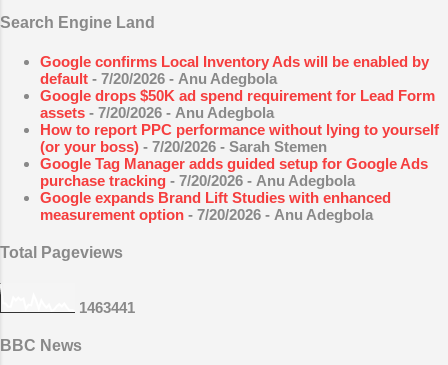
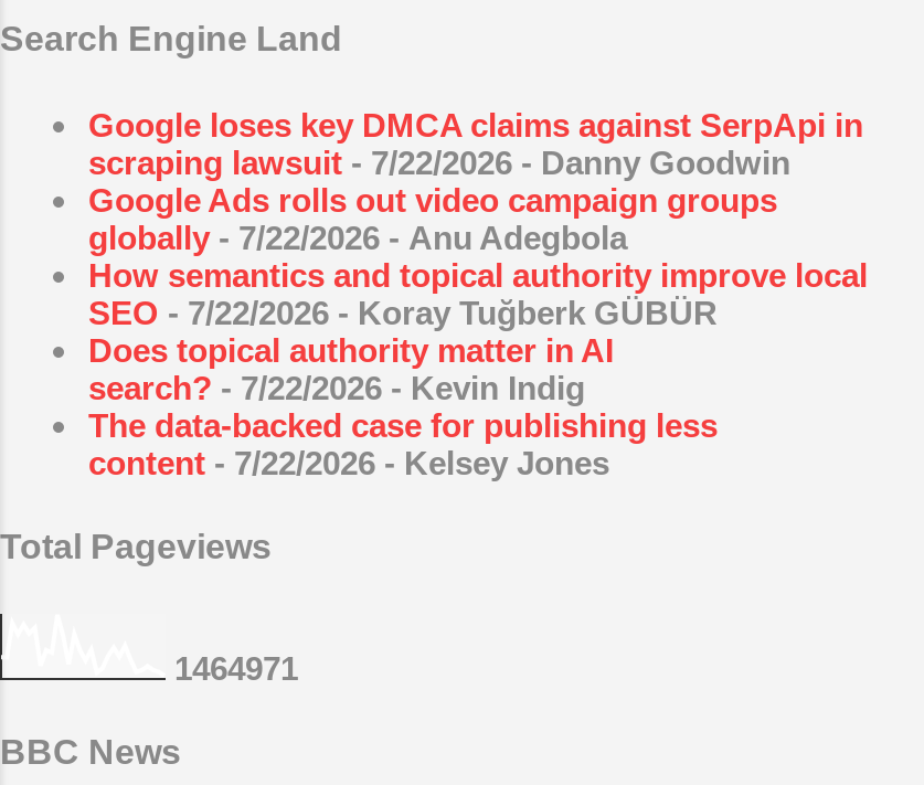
- Google confirms Local Inventory Ads will be enabled by
- default - 7/20/2026 - Anu Adegbola
- Google drops $50K ad spend requirement for Lead Form
- assets - 7/20/2026 - Anu Adegbola
- How to report PPC performance without lying to yourself
- (or your boss) - 7/20/2026 - Sarah Stemen
- Google Tag Manager adds guided setup for Google Ads
- purchase tracking - 7/20/2026 - Anu Adegbola
- Google expands Brand Lift Studies with enhanced
- measurement option - 7/20/2026 - Anu Adegbola
+ Google loses key DMCA claims against SerpApi in
+ scraping lawsuit - 7/22/2026 - Danny Goodwin
+ Google Ads rolls out video campaign groups
+ globally - 7/22/2026 - Anu Adegbola
+ How semantics and topical authority improve local
+ SEO - 7/22/2026 - Koray Tuğberk GÜBÜR
+ Does topical authority matter in AI
+ search? - 7/22/2026 - Kevin Indig
+ The data-backed case for publishing less
+ content - 7/22/2026 - Kelsey Jones

- 1463441
+ 1464971
